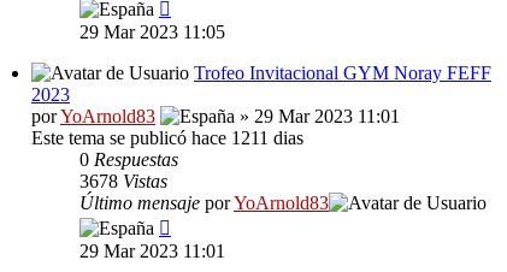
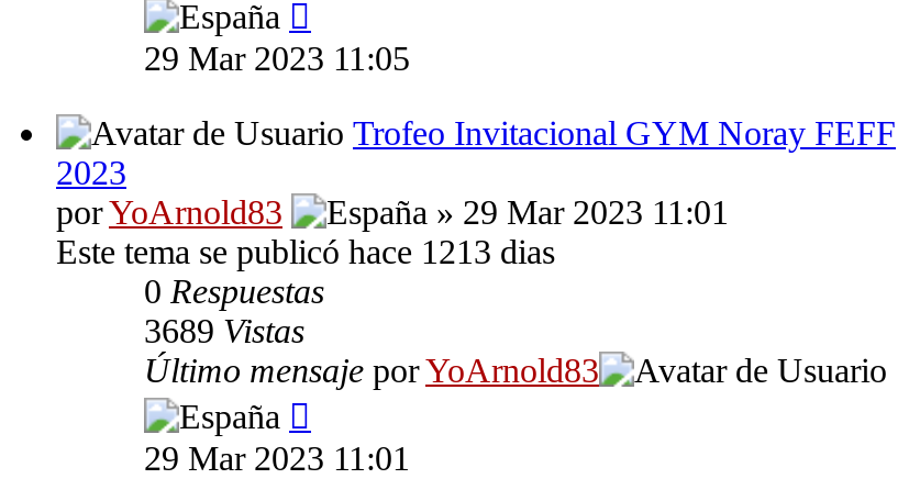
- Este tema se publicó hace 1211 dias
+ Este tema se publicó hace 1213 dias

- 3678Vistas
+ 3689Vistas
